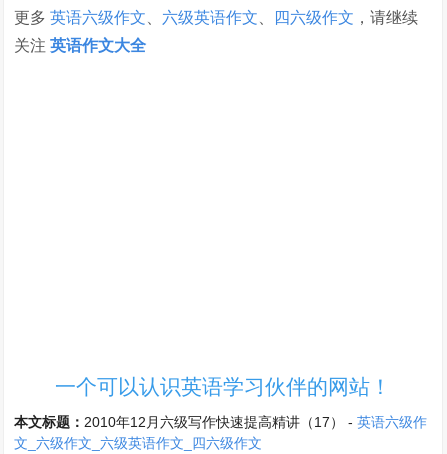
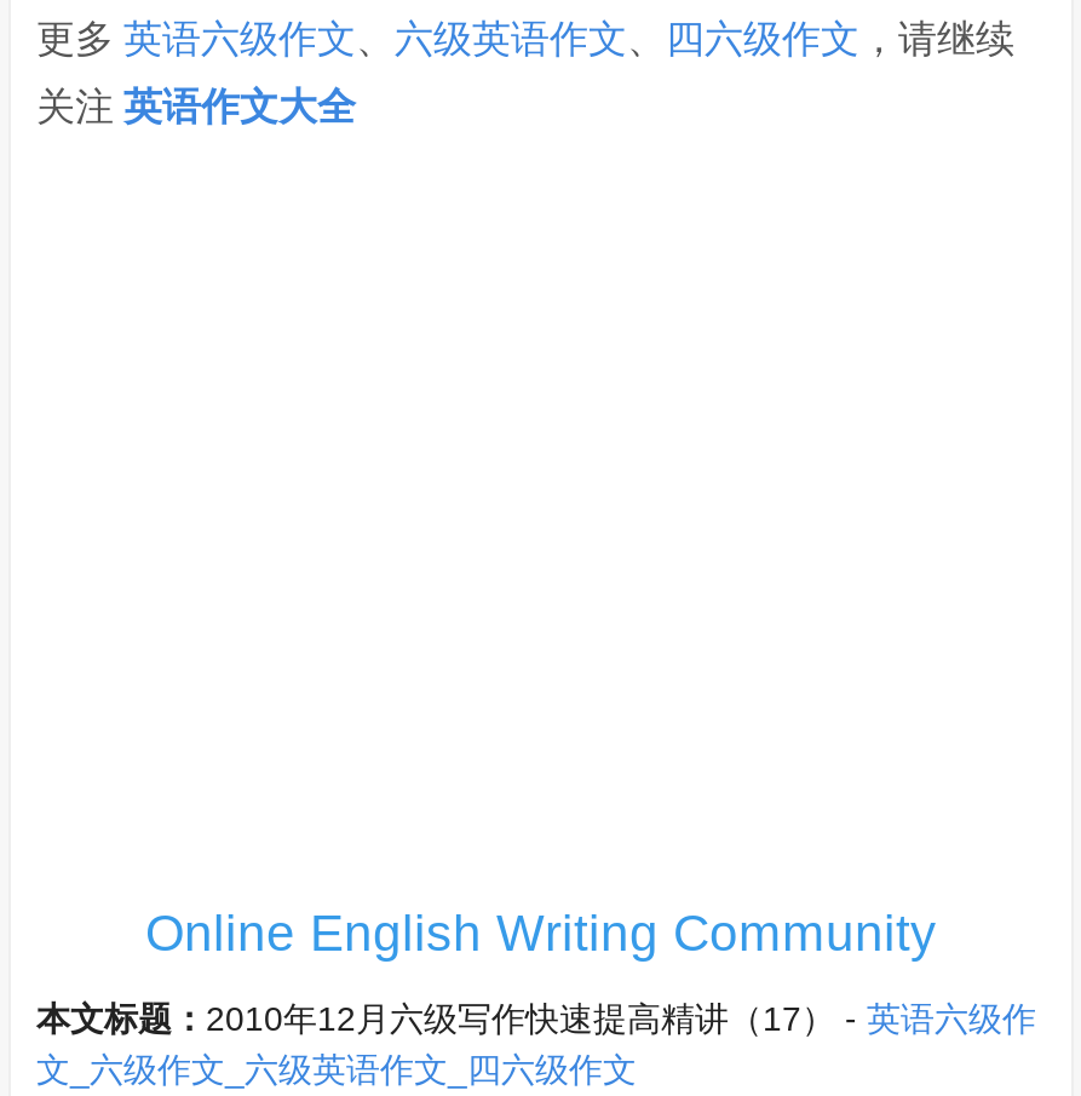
- 一个可以认识英语学习伙伴的网站！
+ Online English Writing Community
